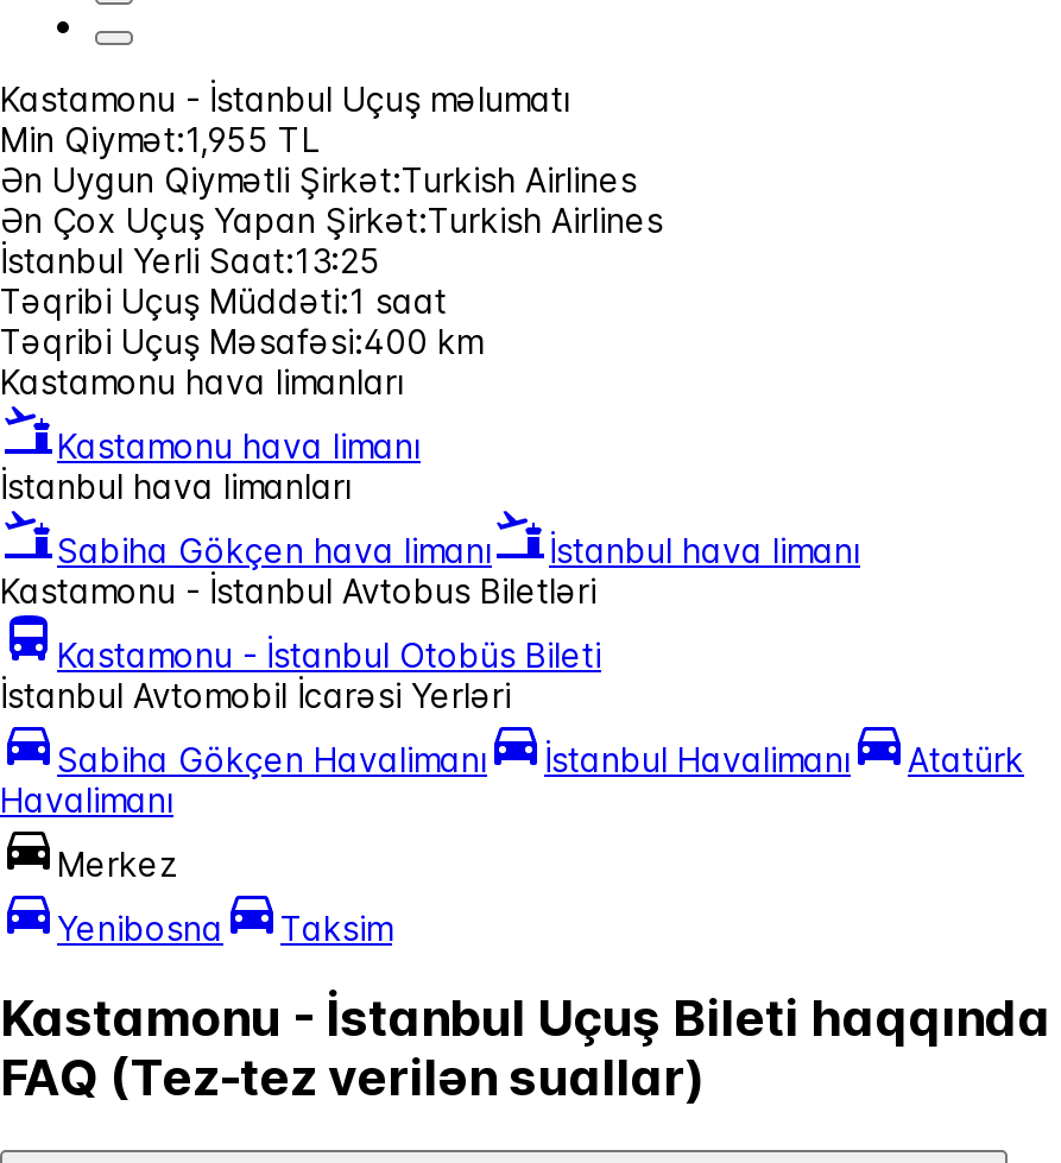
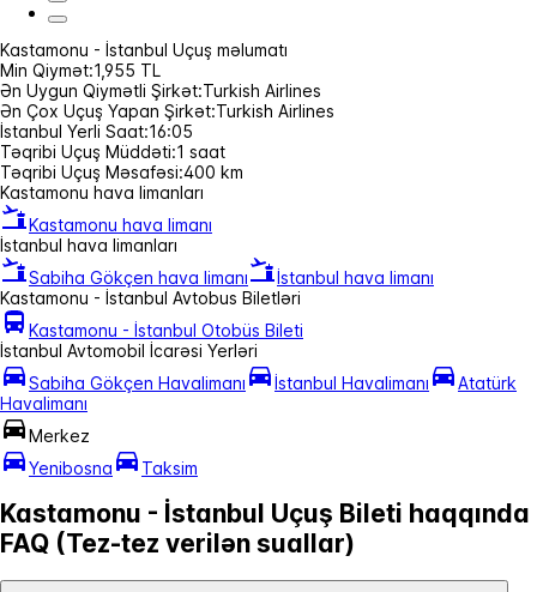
- İstanbul Yerli Saat:13:25
+ İstanbul Yerli Saat:16:05
